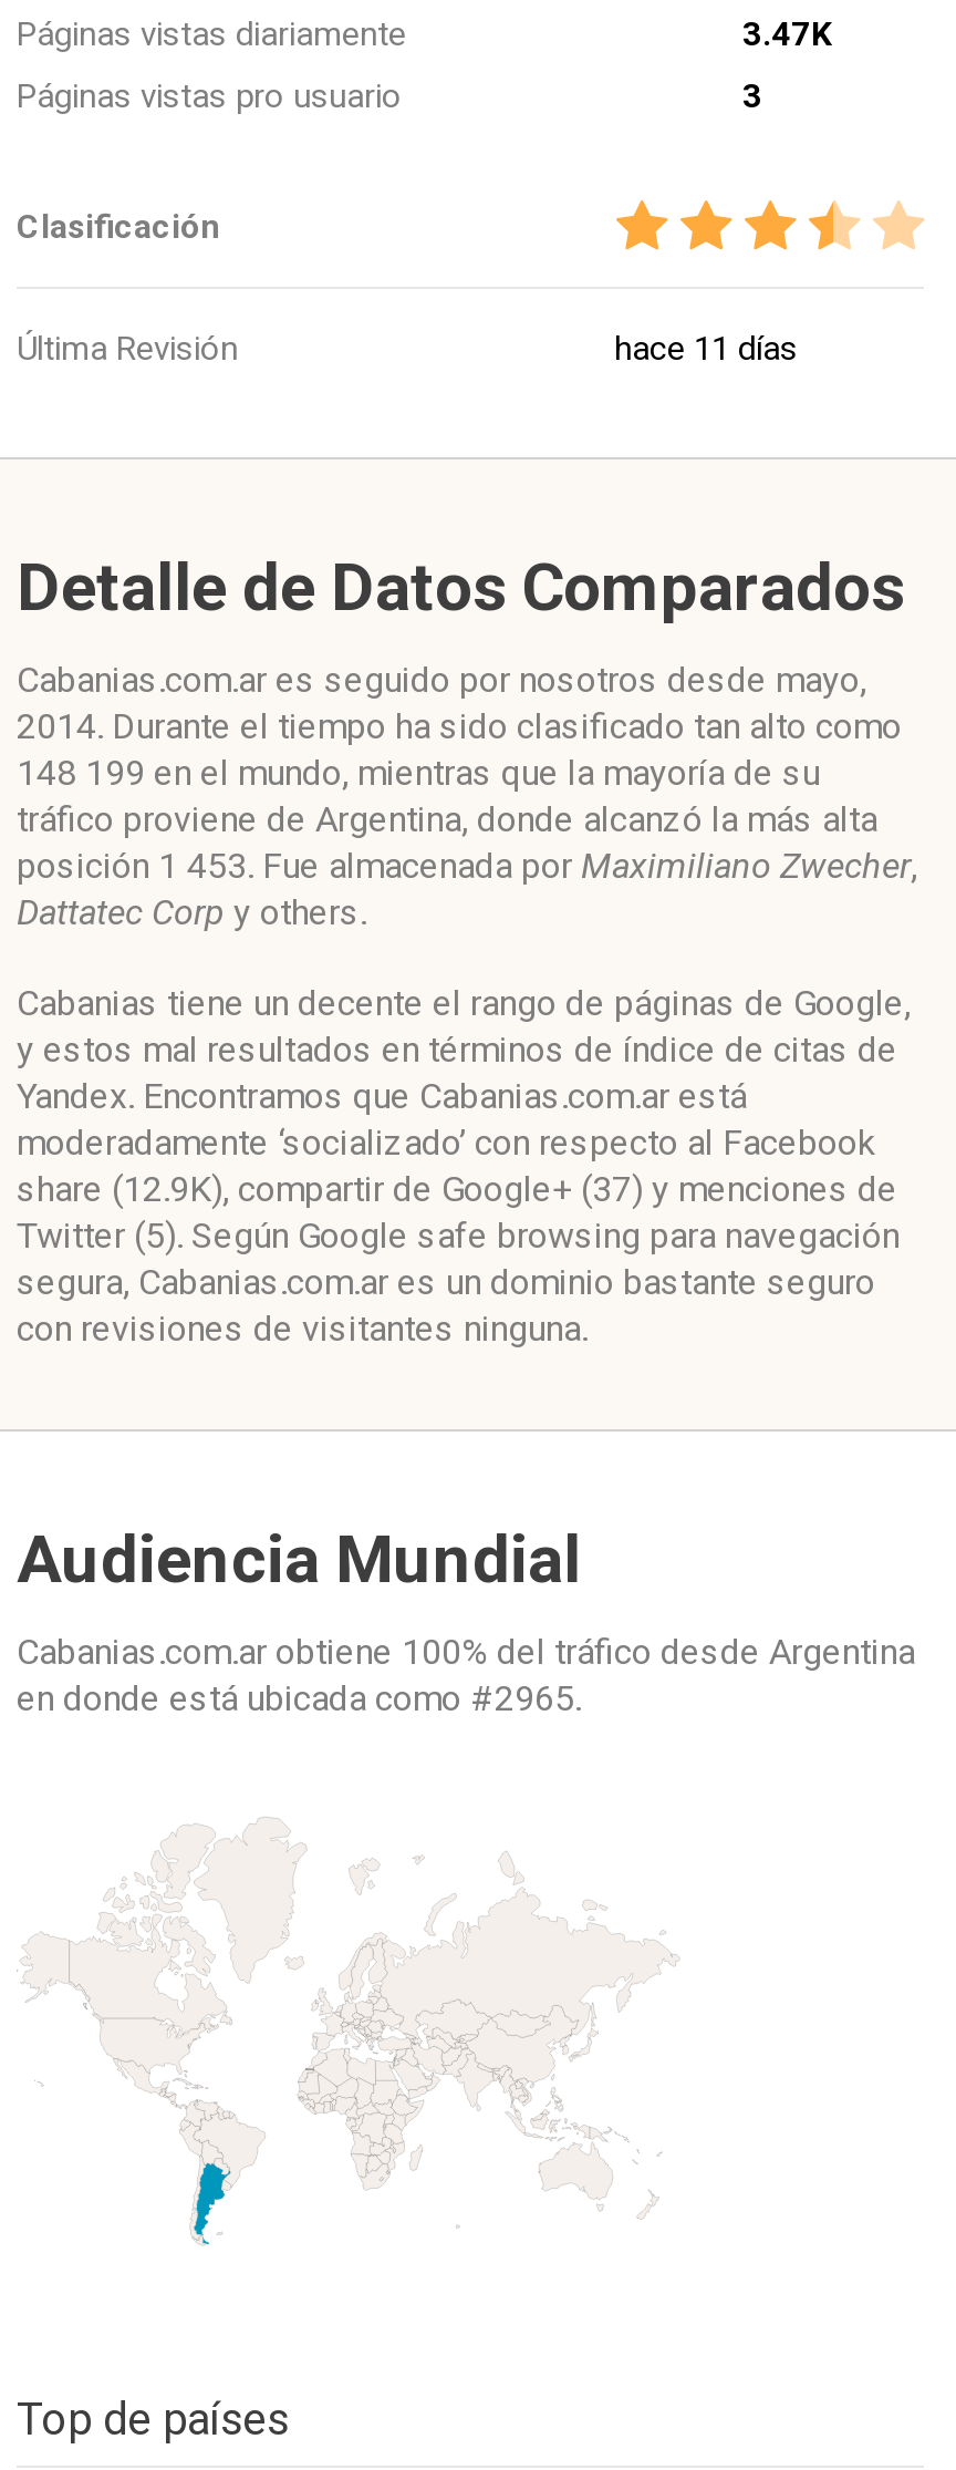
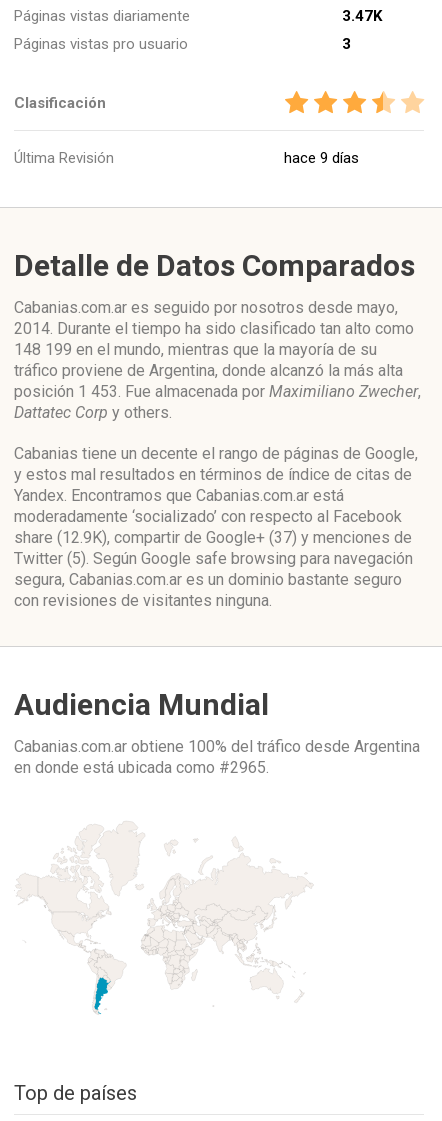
- hace 11 días
+ hace 9 días
